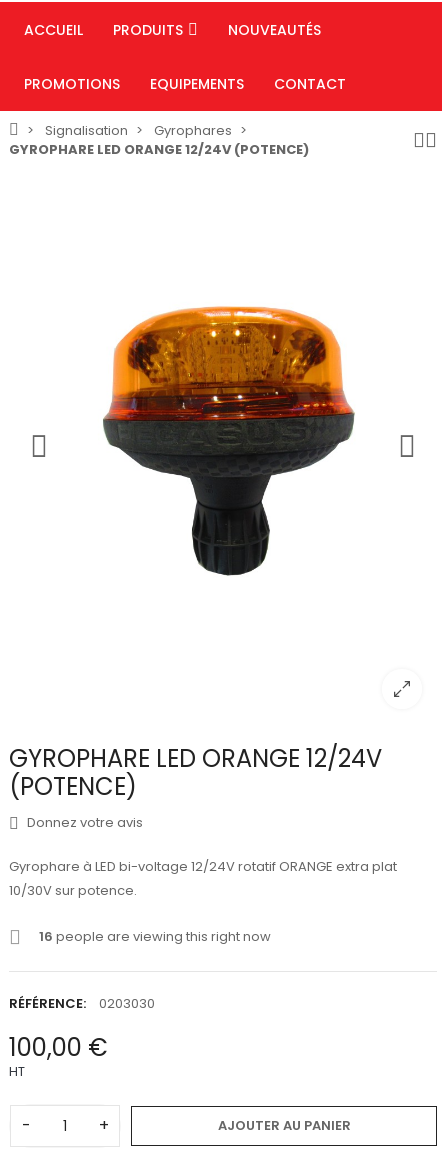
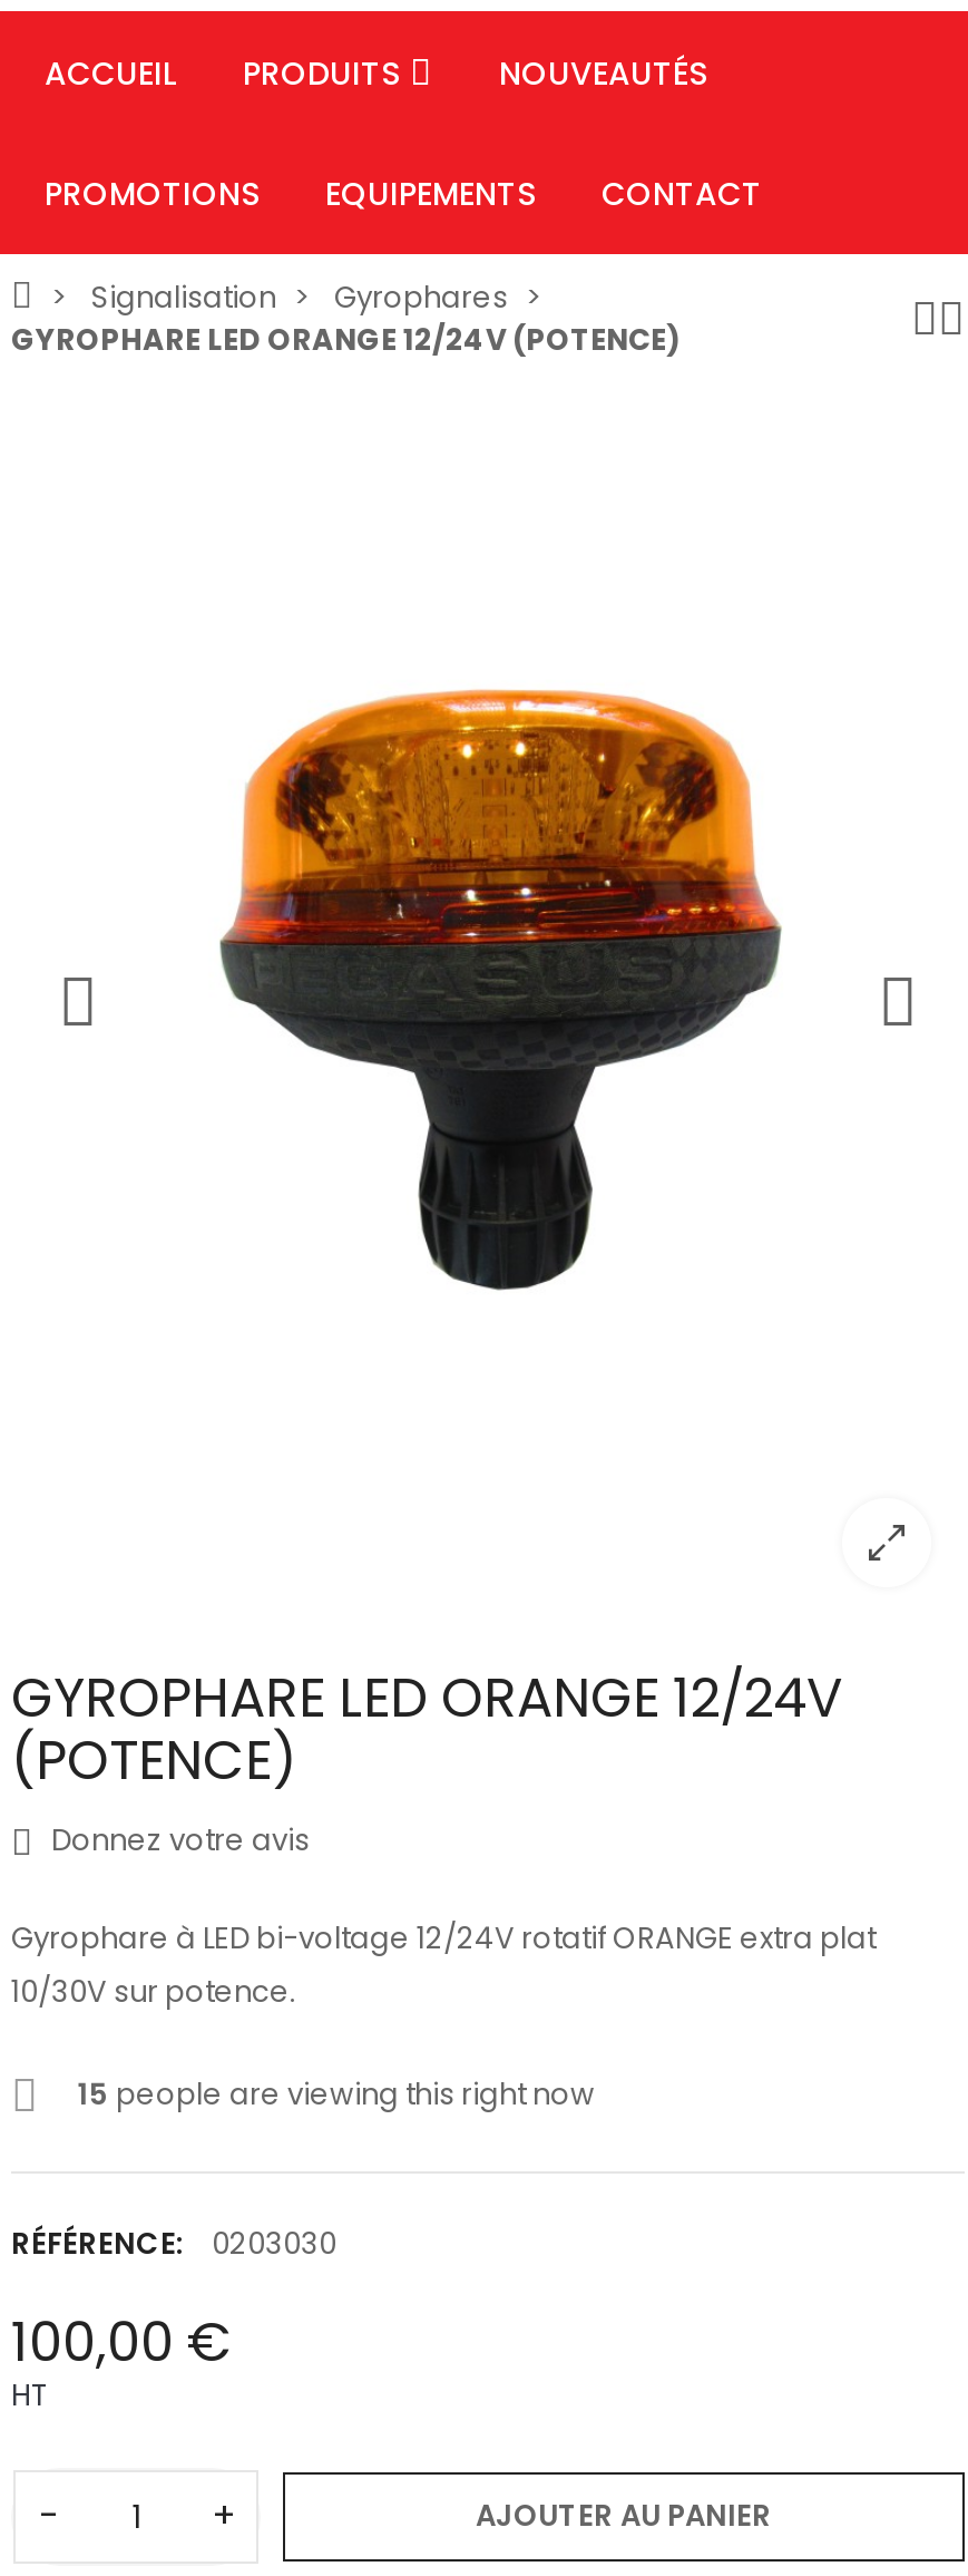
- 16 people are viewing this right now
+ 15 people are viewing this right now
